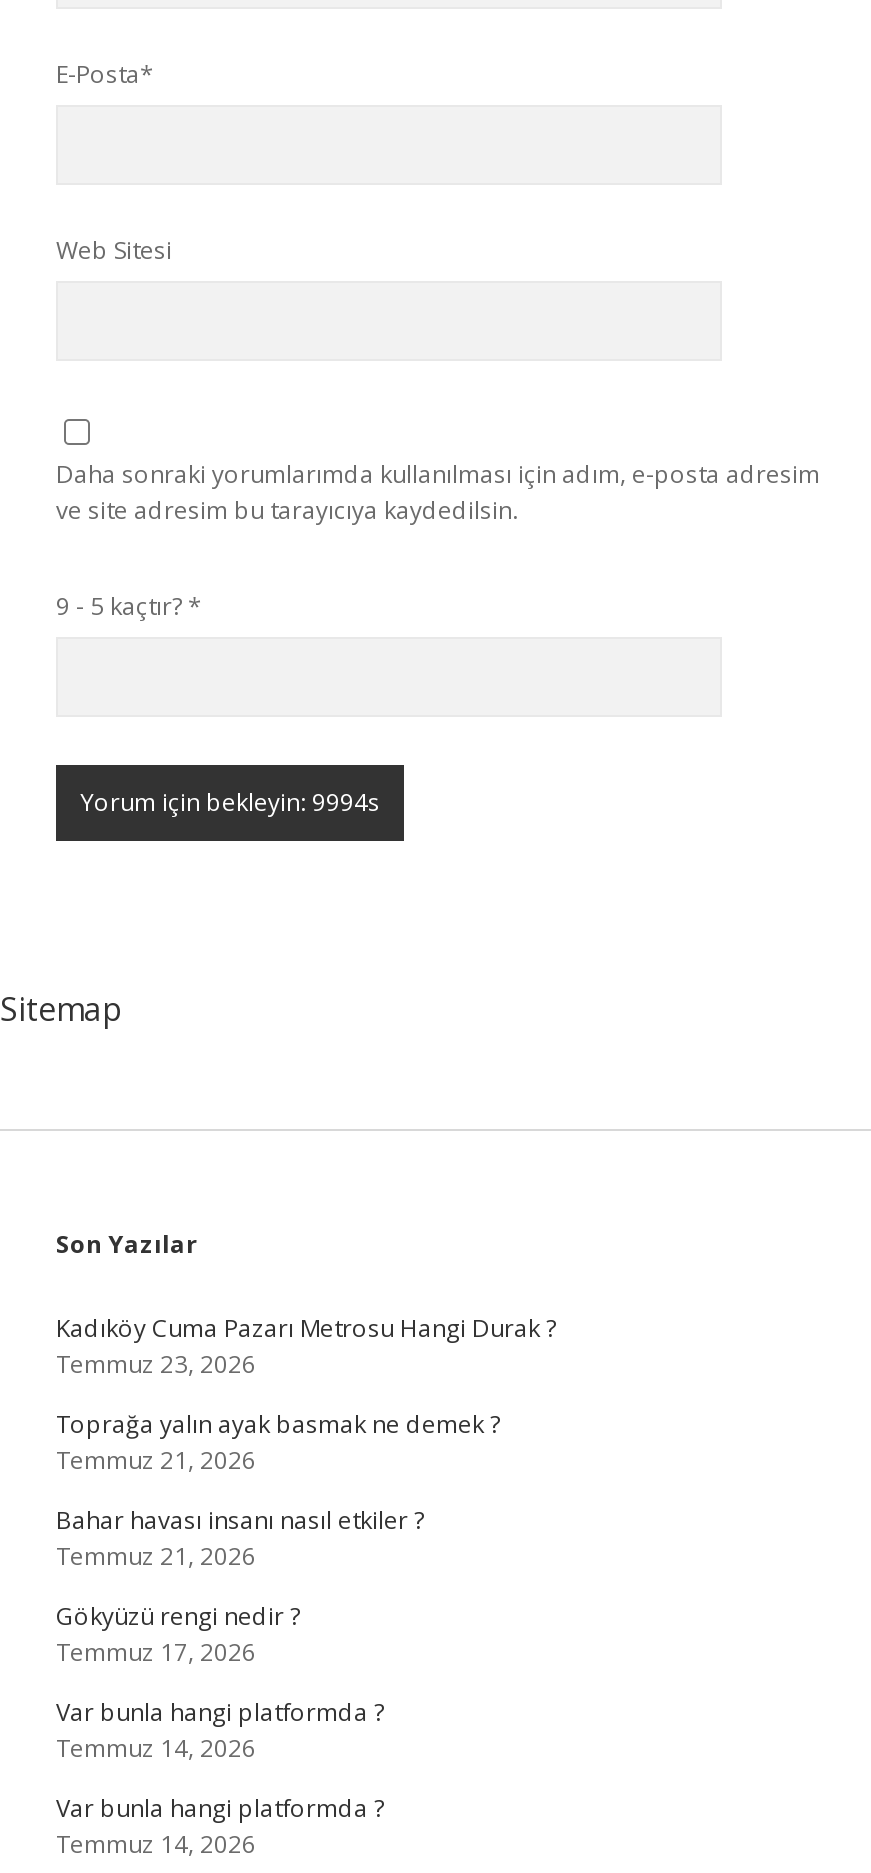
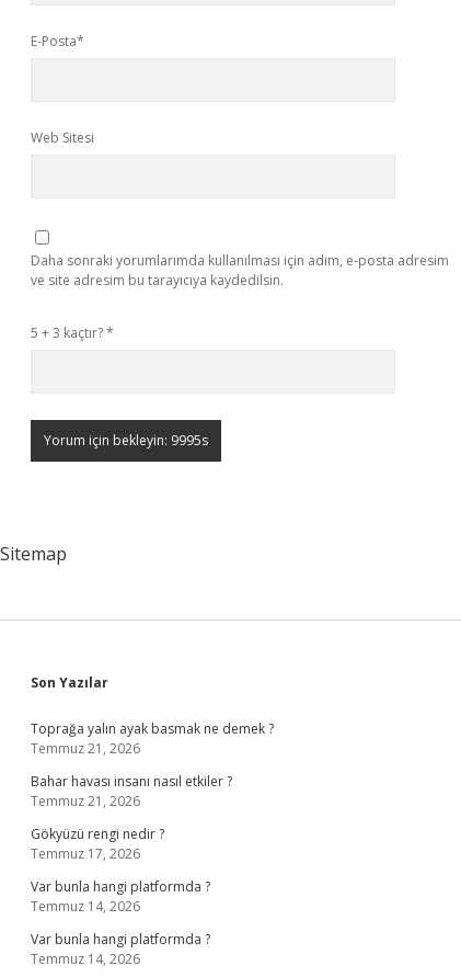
- 9 - 5 kaçtır? *
+ 5 + 3 kaçtır? *

- Kadıköy Cuma Pazarı Metrosu Hangi Durak ?
- Temmuz 23, 2026
